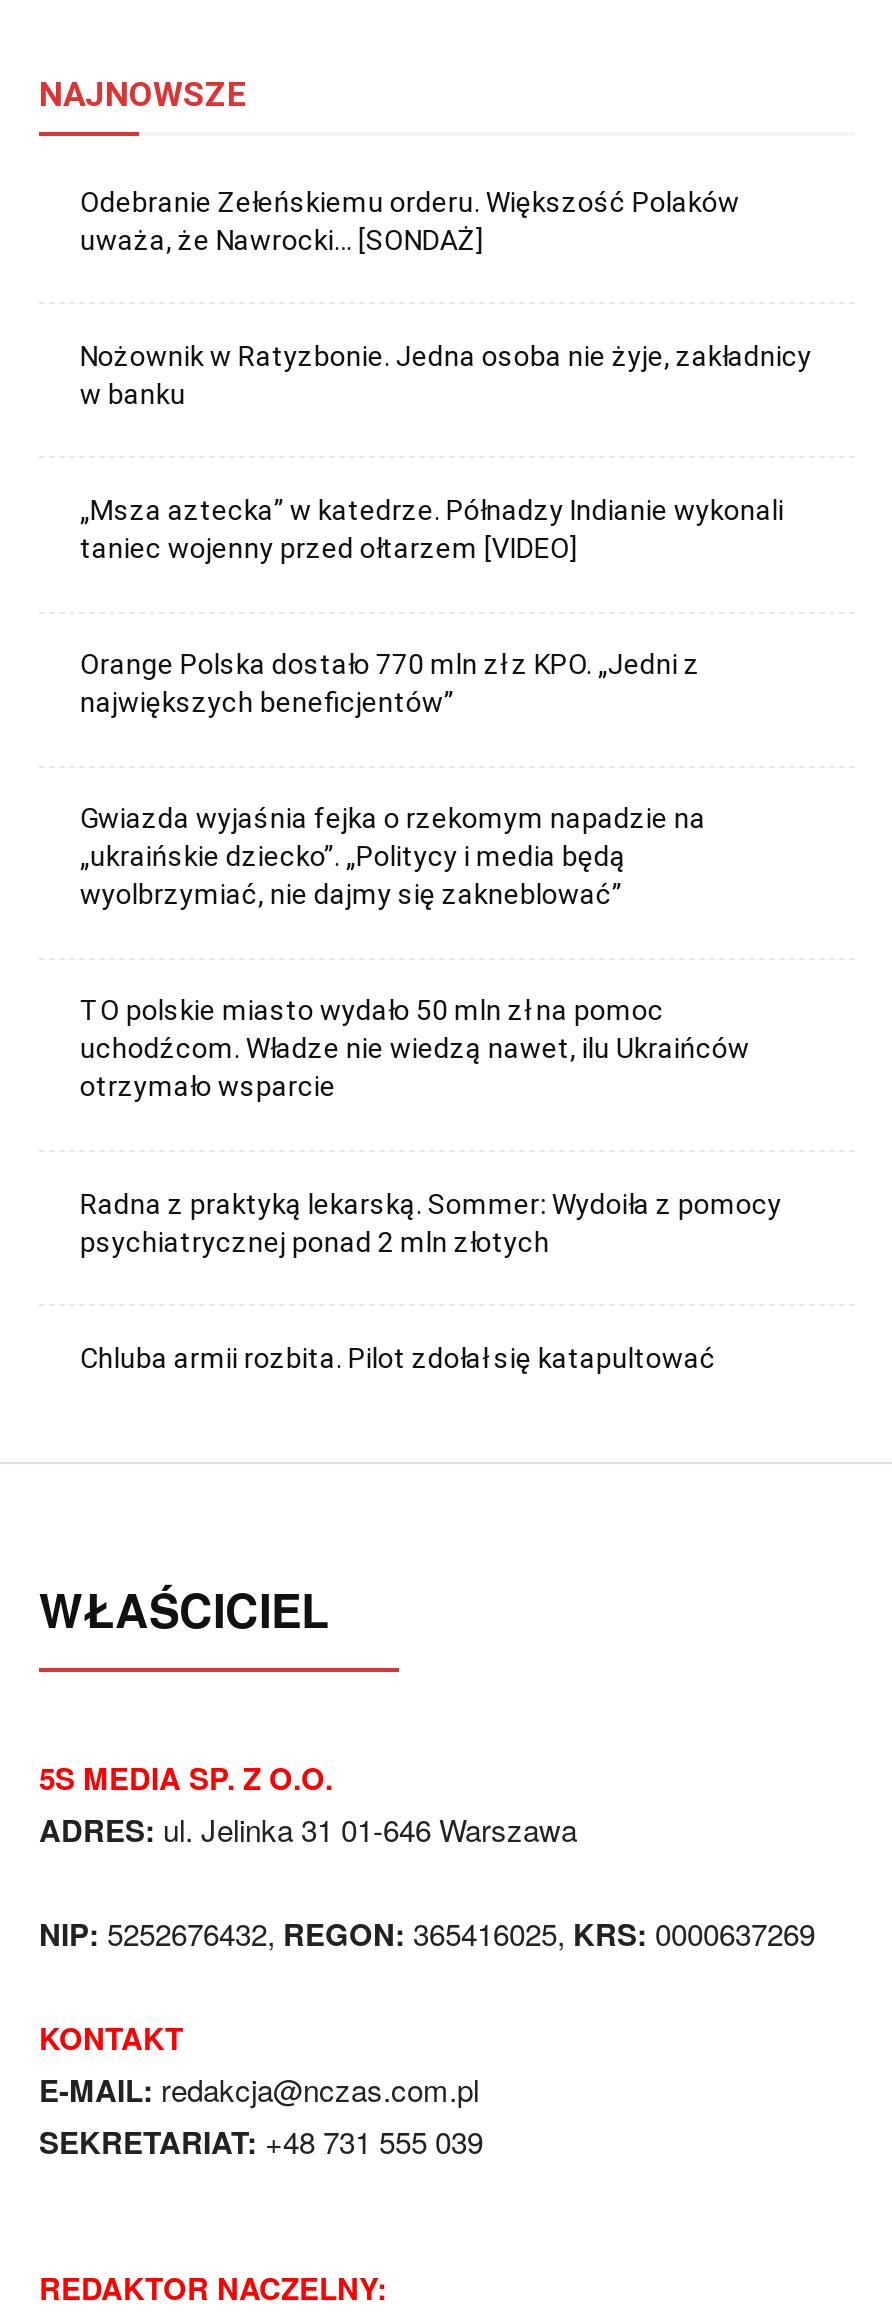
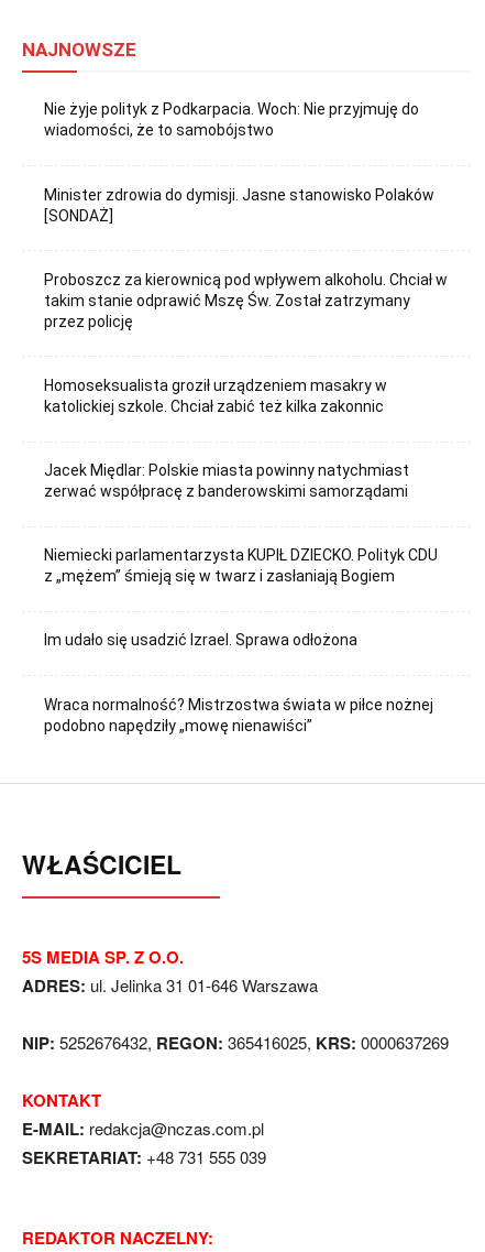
- Odebranie Zełeńskiemu orderu. Większość Polaków
- uważa, że Nawrocki… [SONDAŻ]
+ Nie żyje polityk z Podkarpacia. Woch: Nie przyjmuję do
+ wiadomości, że to samobójstwo

- Nożownik w Ratyzbonie. Jedna osoba nie żyje, zakładnicy
- w banku
+ Minister zdrowia do dymisji. Jasne stanowisko Polaków
+ [SONDAŻ]

- „Msza aztecka” w katedrze. Półnadzy Indianie wykonali
- taniec wojenny przed ołtarzem [VIDEO]
+ Proboszcz za kierownicą pod wpływem alkoholu. Chciał w
+ takim stanie odprawić Mszę Św. Został zatrzymany
+ przez policję

- Orange Polska dostało 770 mln zł z KPO. „Jedni z
- największych beneficjentów”
+ Homoseksualista groził urządzeniem masakry w
+ katolickiej szkole. Chciał zabić też kilka zakonnic

- Gwiazda wyjaśnia fejka o rzekomym napadzie na
- „ukraińskie dziecko”. „Politycy i media będą
- wyolbrzymiać, nie dajmy się zakneblować”
+ Jacek Międlar: Polskie miasta powinny natychmiast
+ zerwać współpracę z banderowskimi samorządami

- TO polskie miasto wydało 50 mln zł na pomoc
- uchodźcom. Władze nie wiedzą nawet, ilu Ukraińców
- otrzymało wsparcie
+ Niemiecki parlamentarzysta KUPIŁ DZIECKO. Polityk CDU
+ z „mężem” śmieją się w twarz i zasłaniają Bogiem

- Radna z praktyką lekarską. Sommer: Wydoiła z pomocy
- psychiatrycznej ponad 2 mln złotych
+ Im udało się usadzić Izrael. Sprawa odłożona

- Chluba armii rozbita. Pilot zdołał się katapultować
+ Wraca normalność? Mistrzostwa świata w piłce nożnej
+ podobno napędziły „mowę nienawiści”
